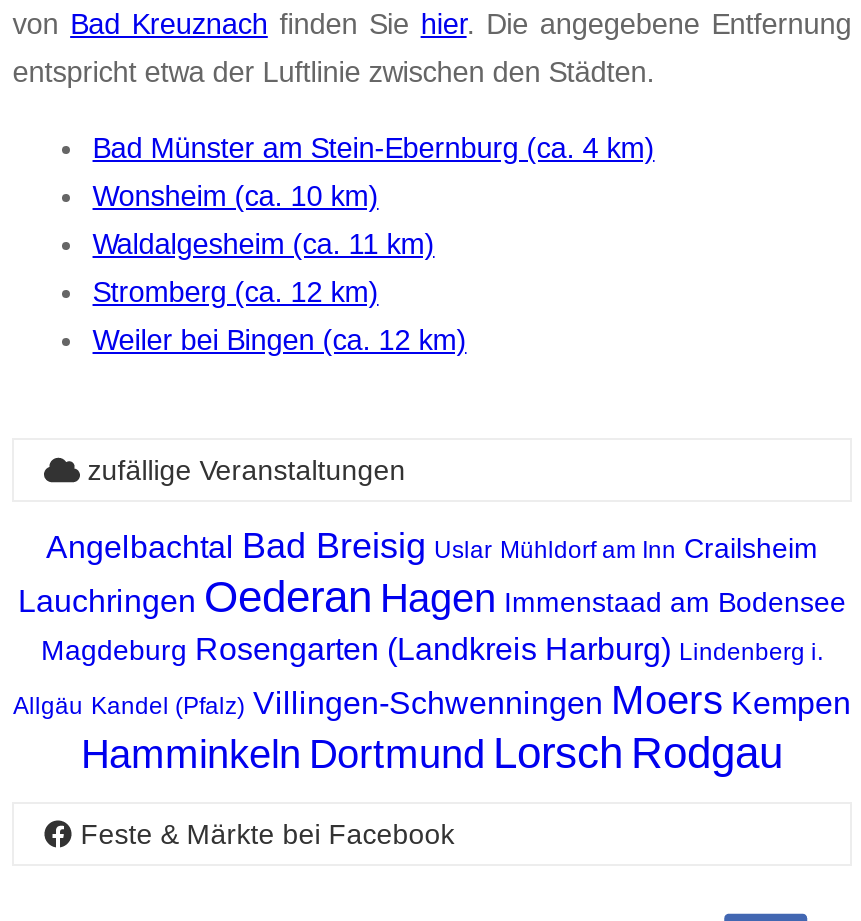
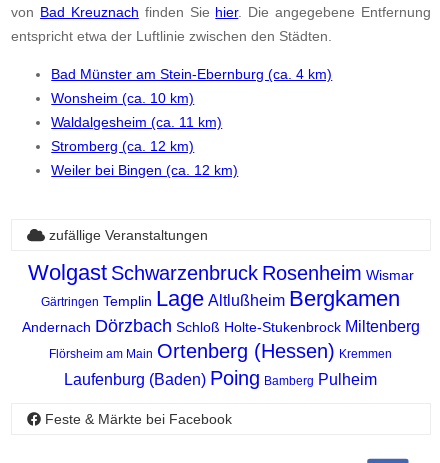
- Angelbachtal Bad Breisig Uslar Mühldorf am Inn Crailsheim
- Lauchringen Oederan Hagen Immenstaad am Bodensee
- Magdeburg Rosengarten (Landkreis Harburg) Lindenberg i.
- Allgäu Kandel (Pfalz) Villingen-Schwenningen Moers Kempen
- Hamminkeln Dortmund Lorsch Rodgau
+ Wolgast Schwarzenbruck Rosenheim Wismar
+ Gärtringen Templin Lage Altlußheim Bergkamen
+ Andernach Dörzbach Schloß Holte-Stukenbrock Miltenberg
+ Flörsheim am Main Ortenberg (Hessen) Kremmen
+ Laufenburg (Baden) Poing Bamberg Pulheim
